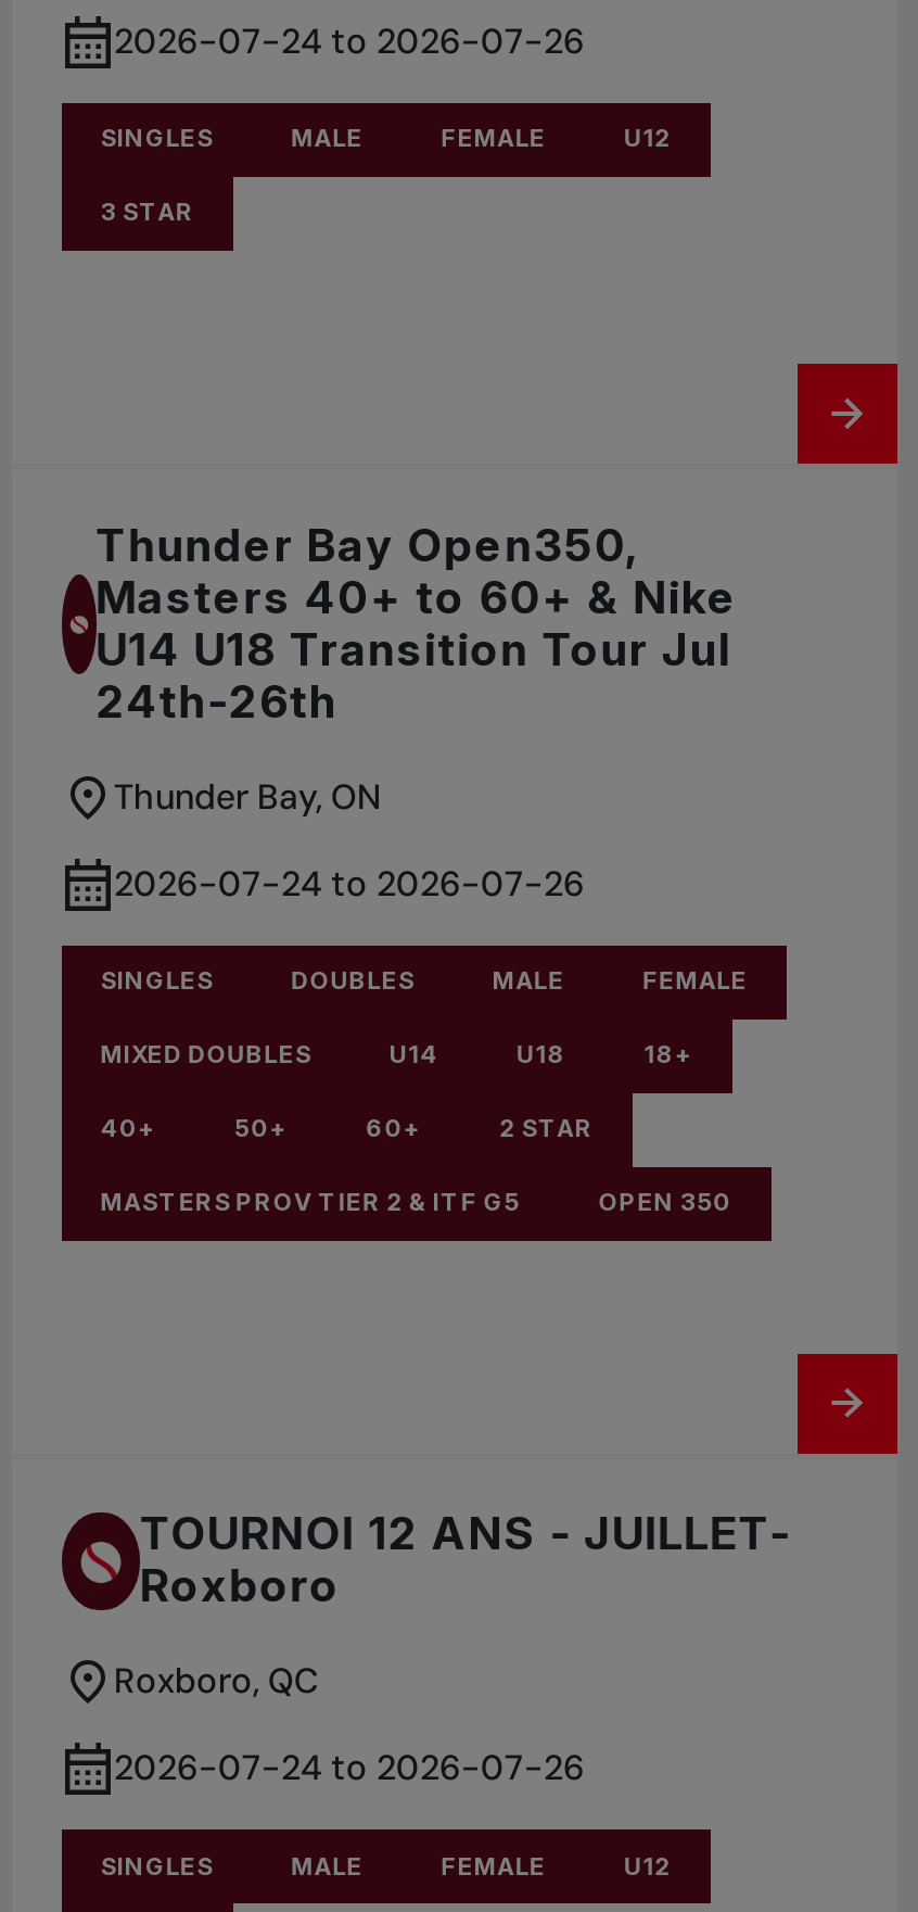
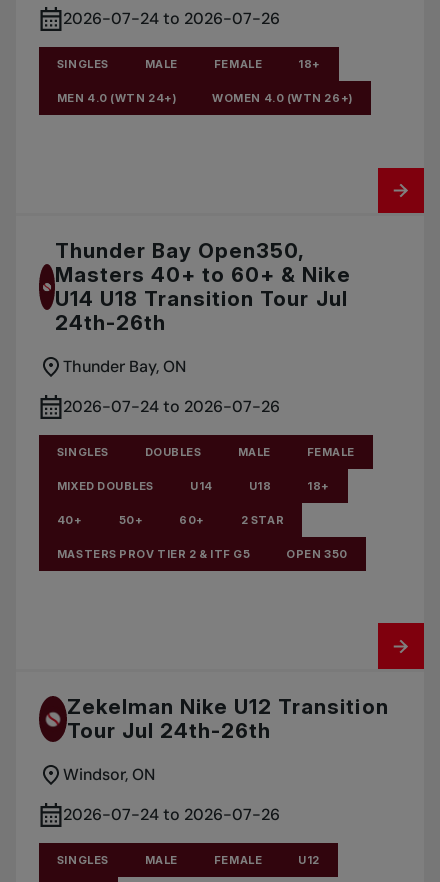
- U12
+ 18+

- 3 STAR
+ MEN 4.0 (WTN 24+)
+ WOMEN 4.0 (WTN 26+)

- TOURNOI 12 ANS - JUILLET-
- Roxboro
+ Zekelman Nike U12 Transition
+ Tour Jul 24th-26th

- Roxboro, QC
+ Windsor, ON
